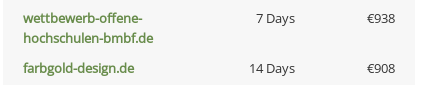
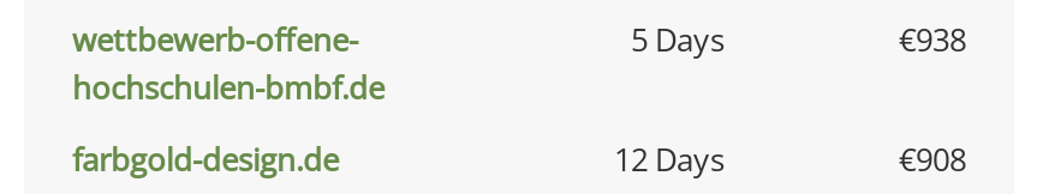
- 7 Days
+ 5 Days

- 14 Days
+ 12 Days
